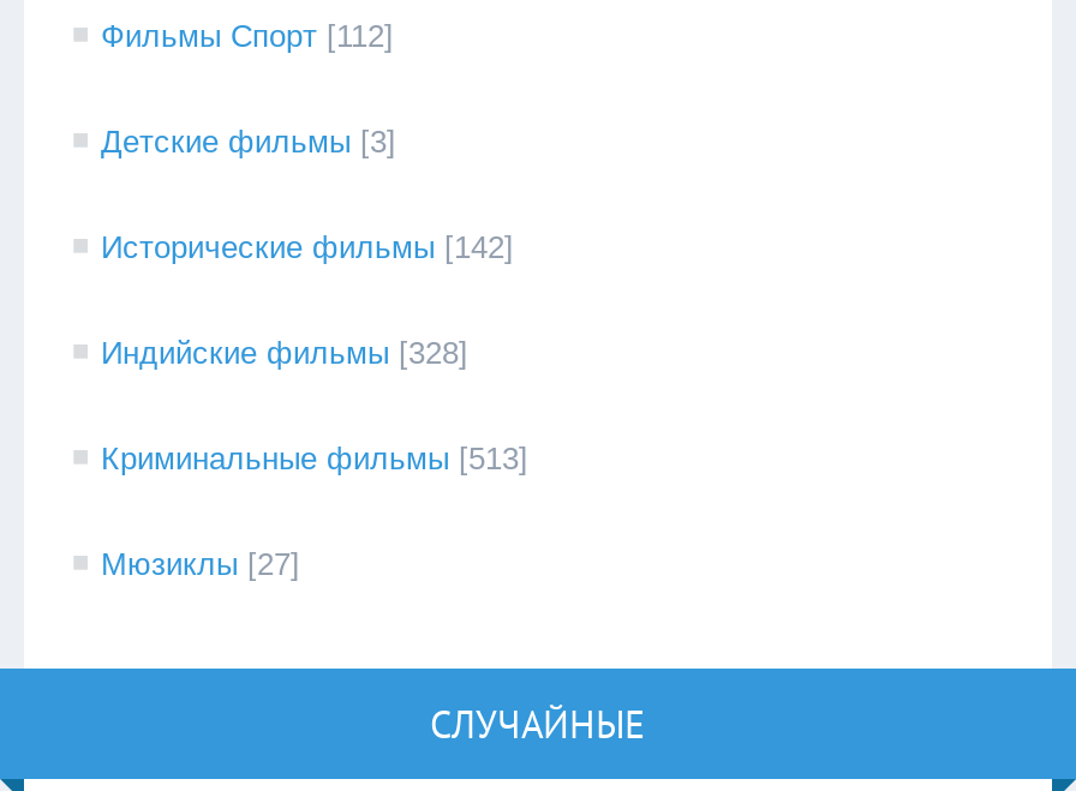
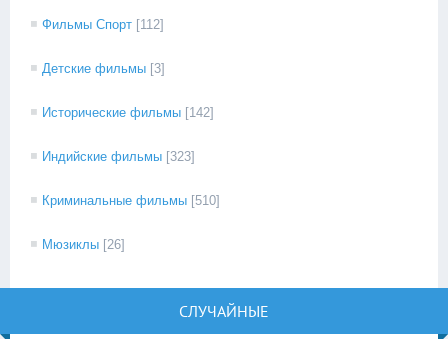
- Индийские фильмы [328]
+ Индийские фильмы [323]

- Криминальные фильмы [513]
+ Криминальные фильмы [510]

- Мюзиклы [27]
+ Мюзиклы [26]
